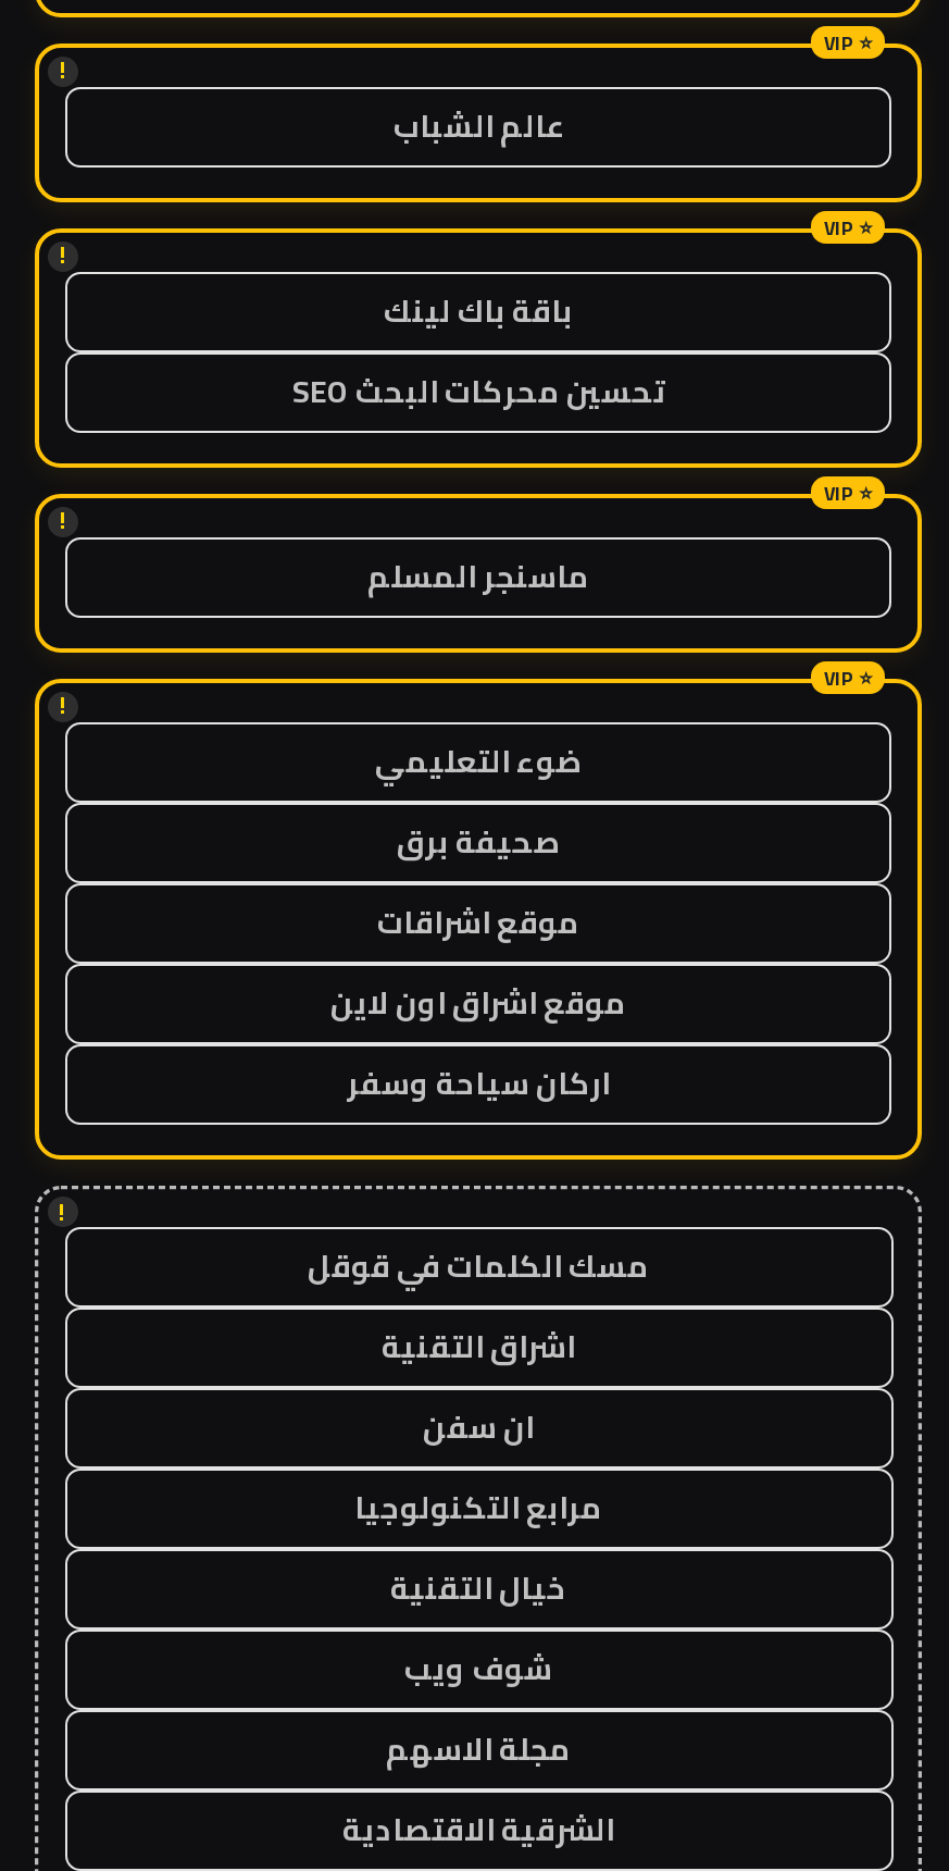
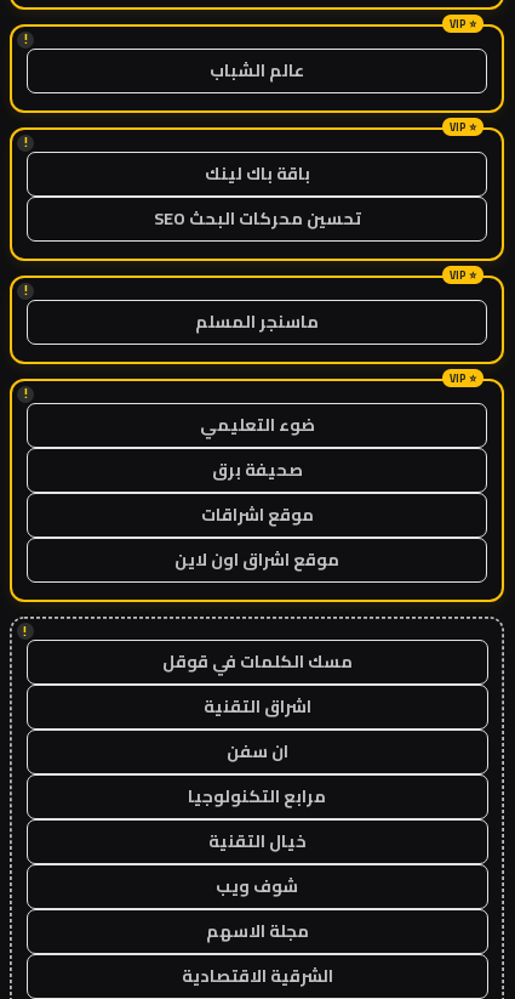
- اركان سياحة وسفر
